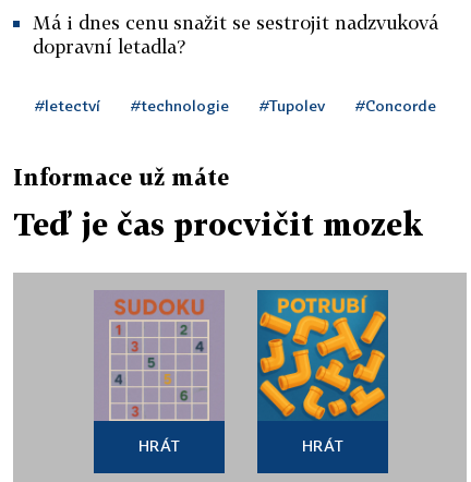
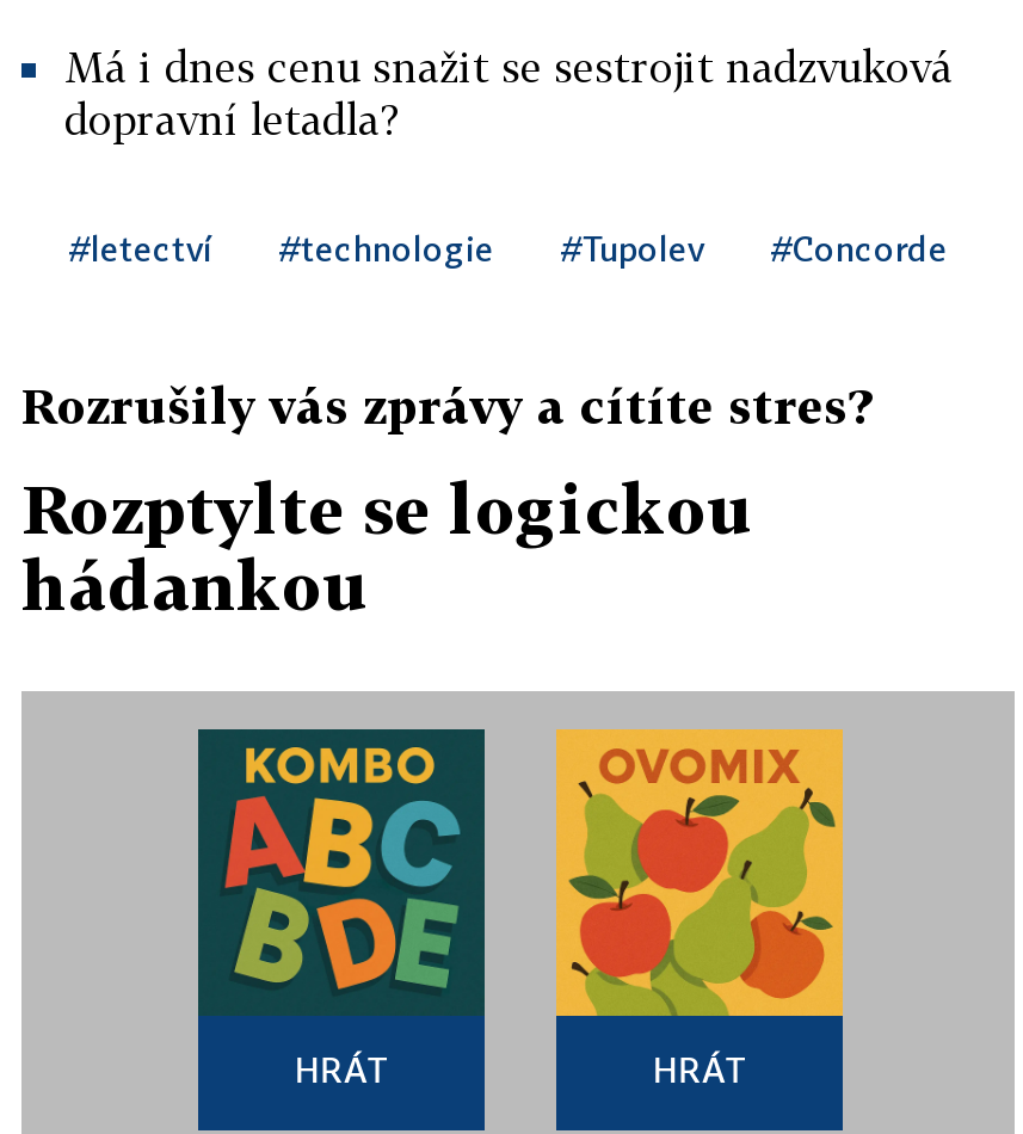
- Informace už máte
+ Rozrušily vás zprávy a cítíte stres?

- Teď je čas procvičit mozek
+ Rozptylte se logickou
+ hádankou

- [image]
+ [image]

- [image]
+ [image]
